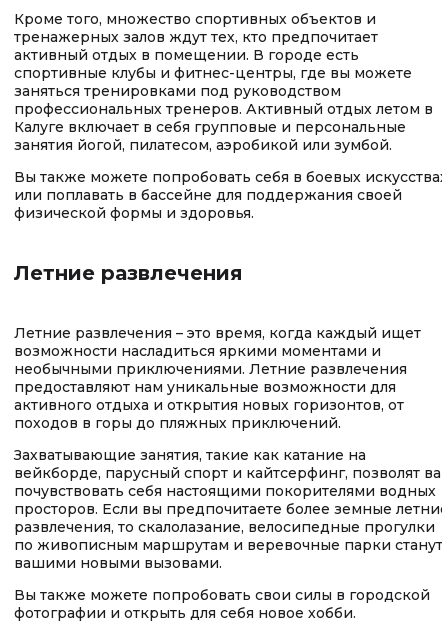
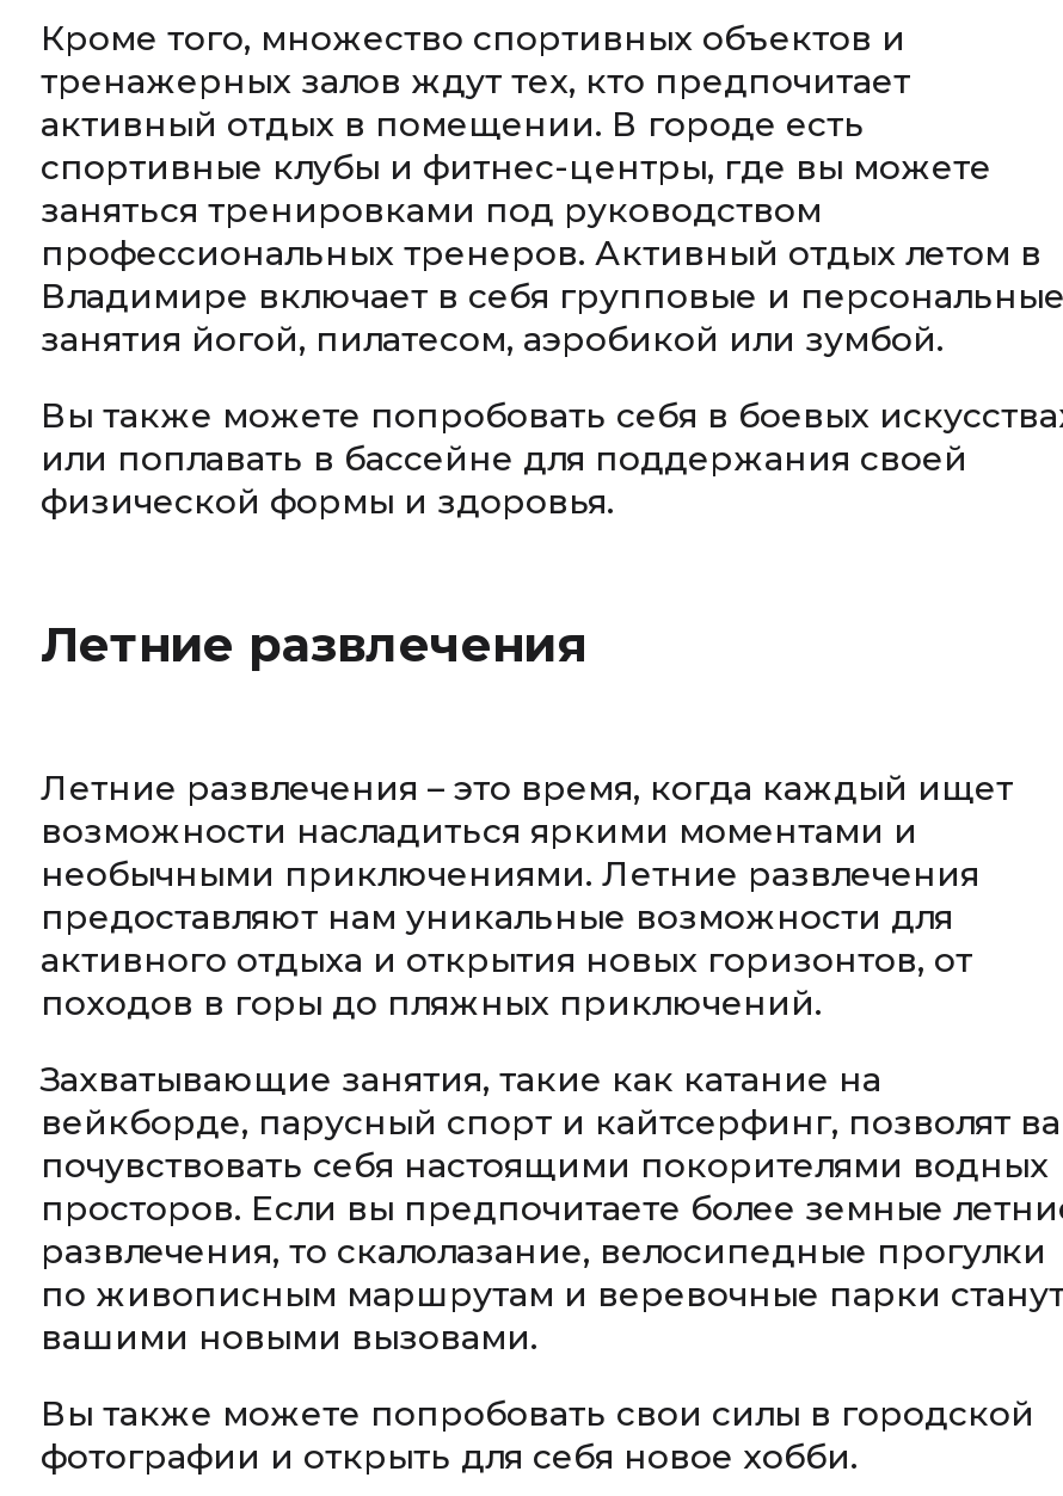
- Калуге включает в себя групповые и персональные
+ Владимире включает в себя групповые и персональные
